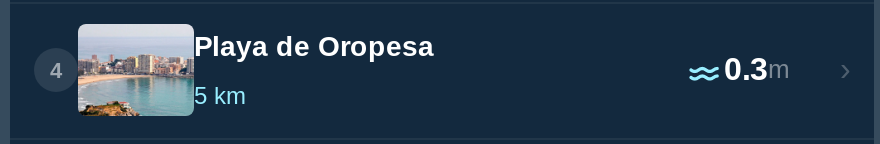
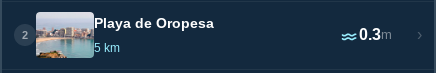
- 4
+ 2
